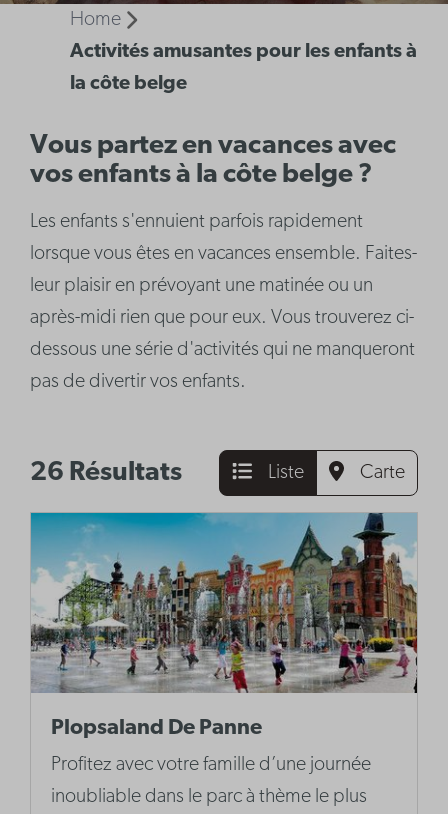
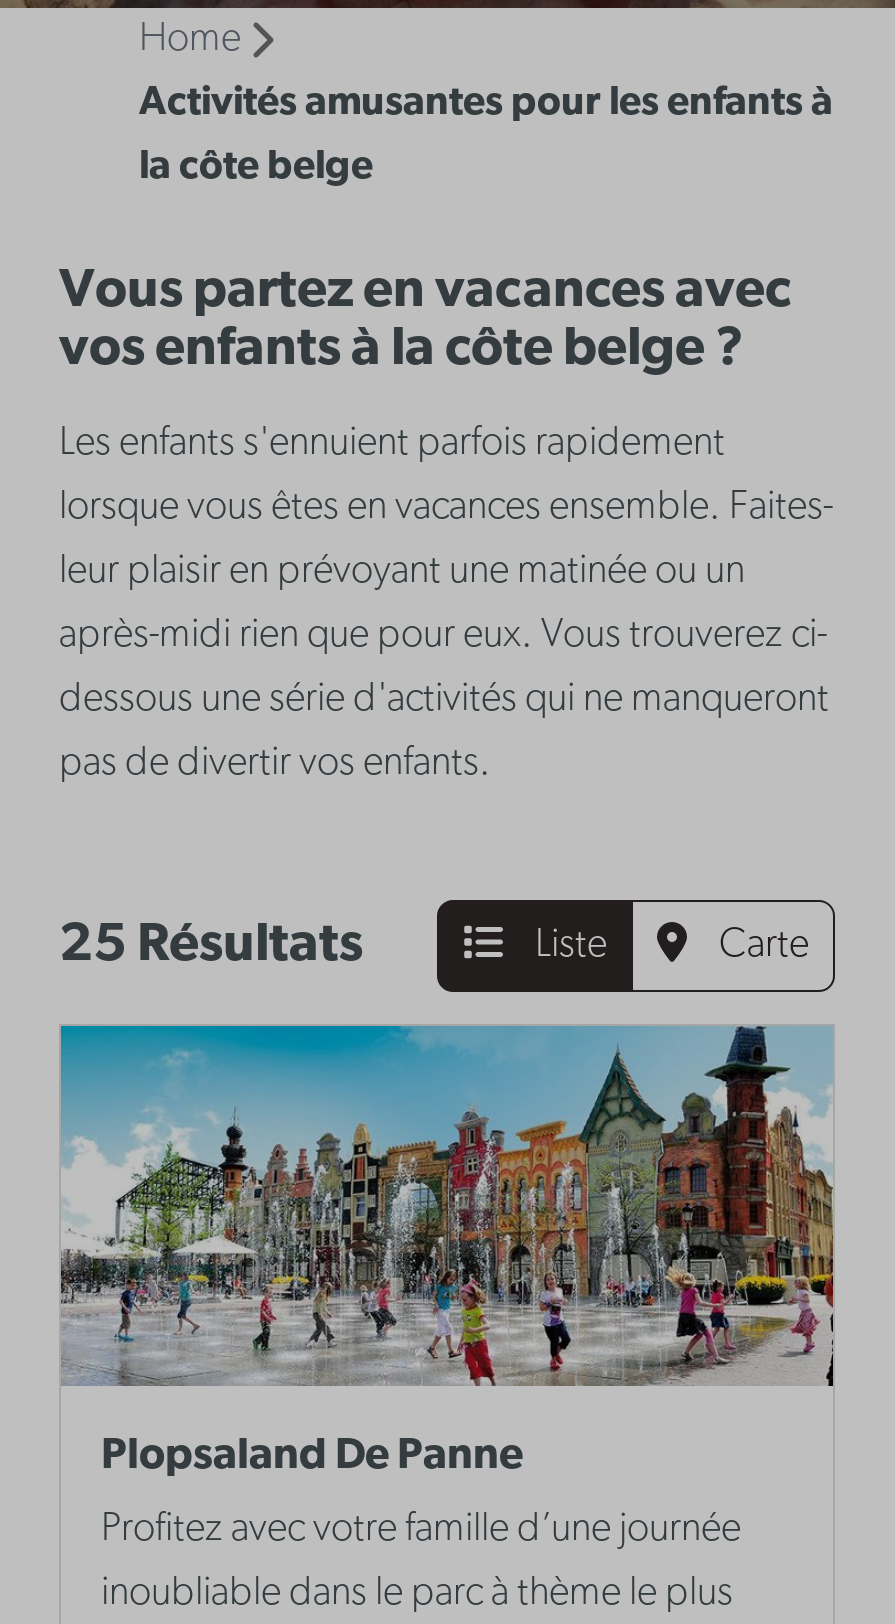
- 26 Résultats
+ 25 Résultats
